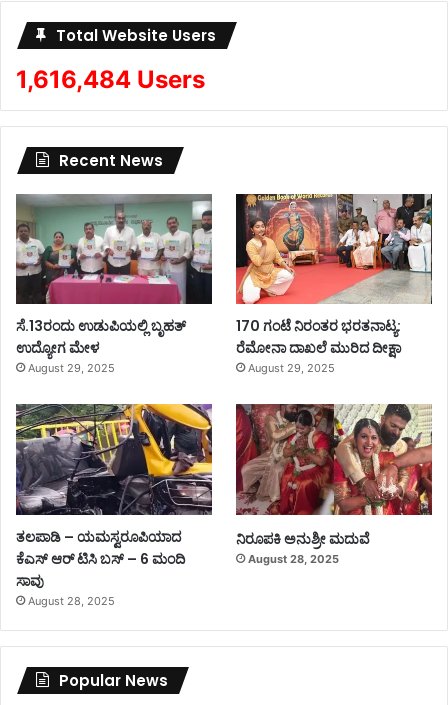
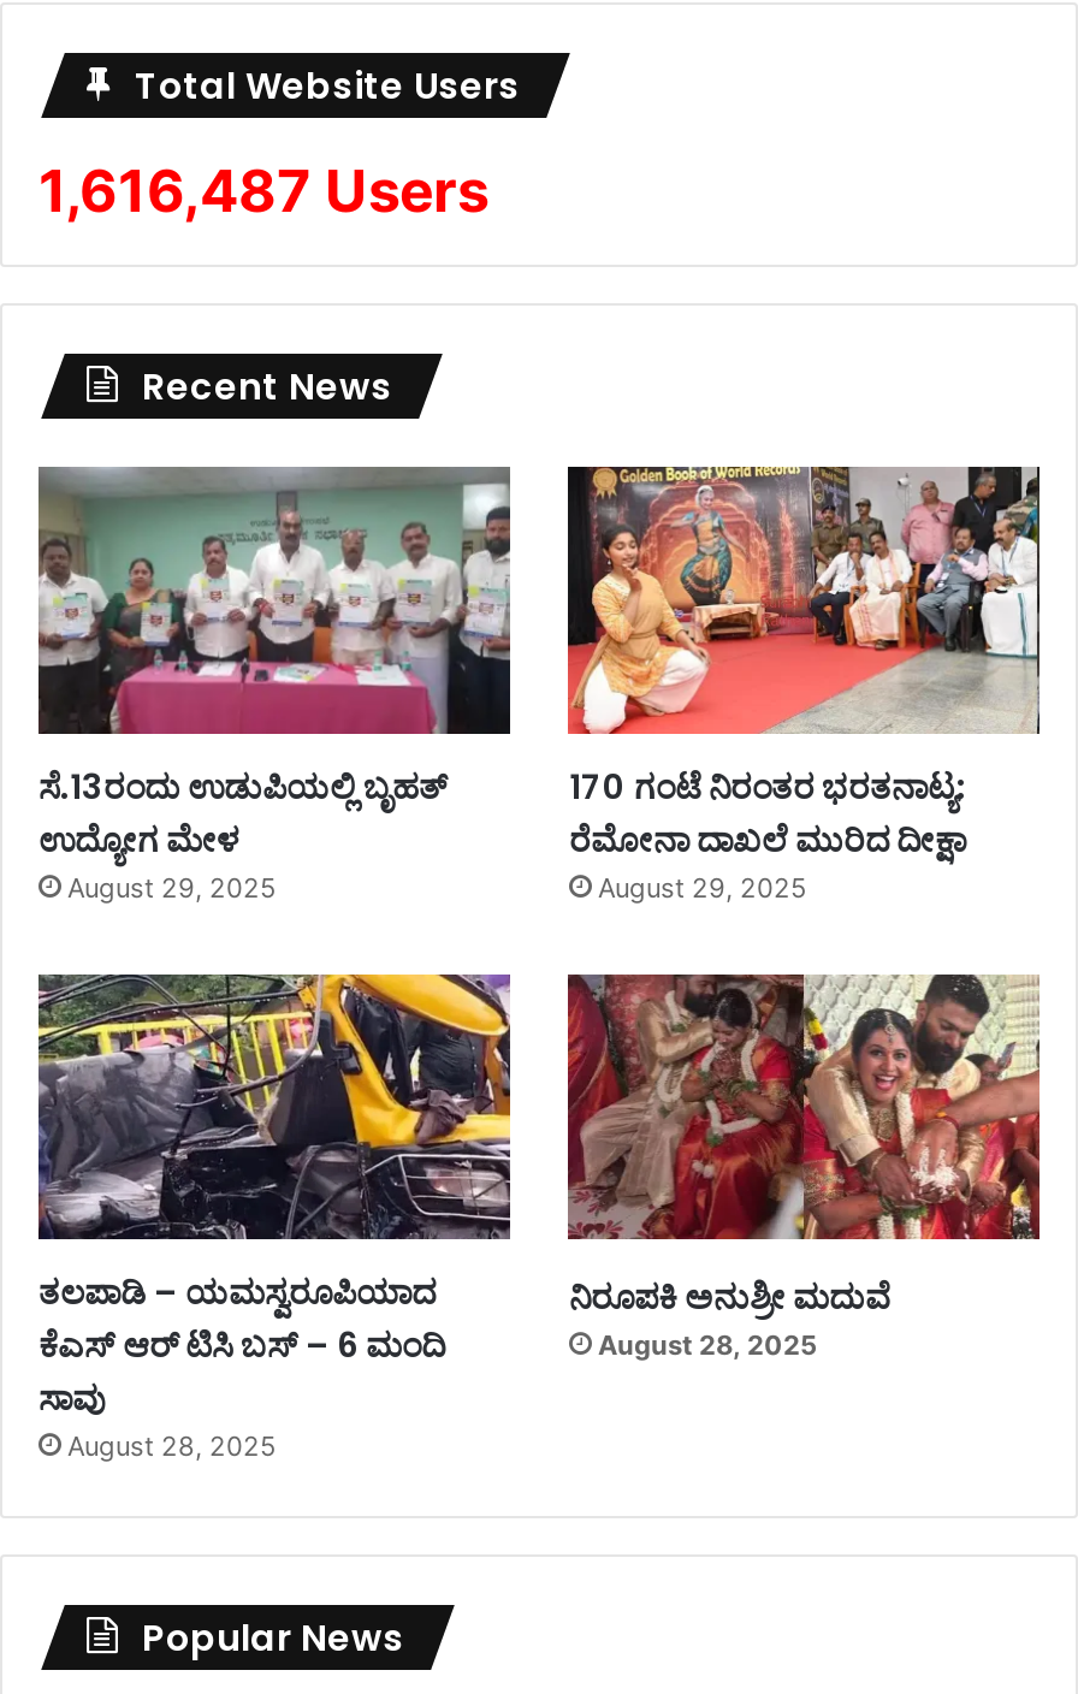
- 1,616,484 Users
+ 1,616,487 Users
